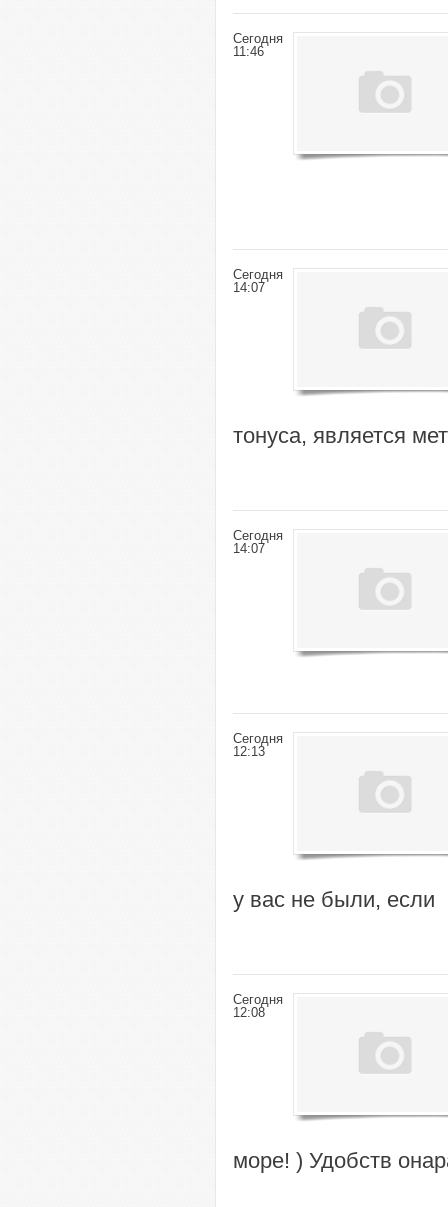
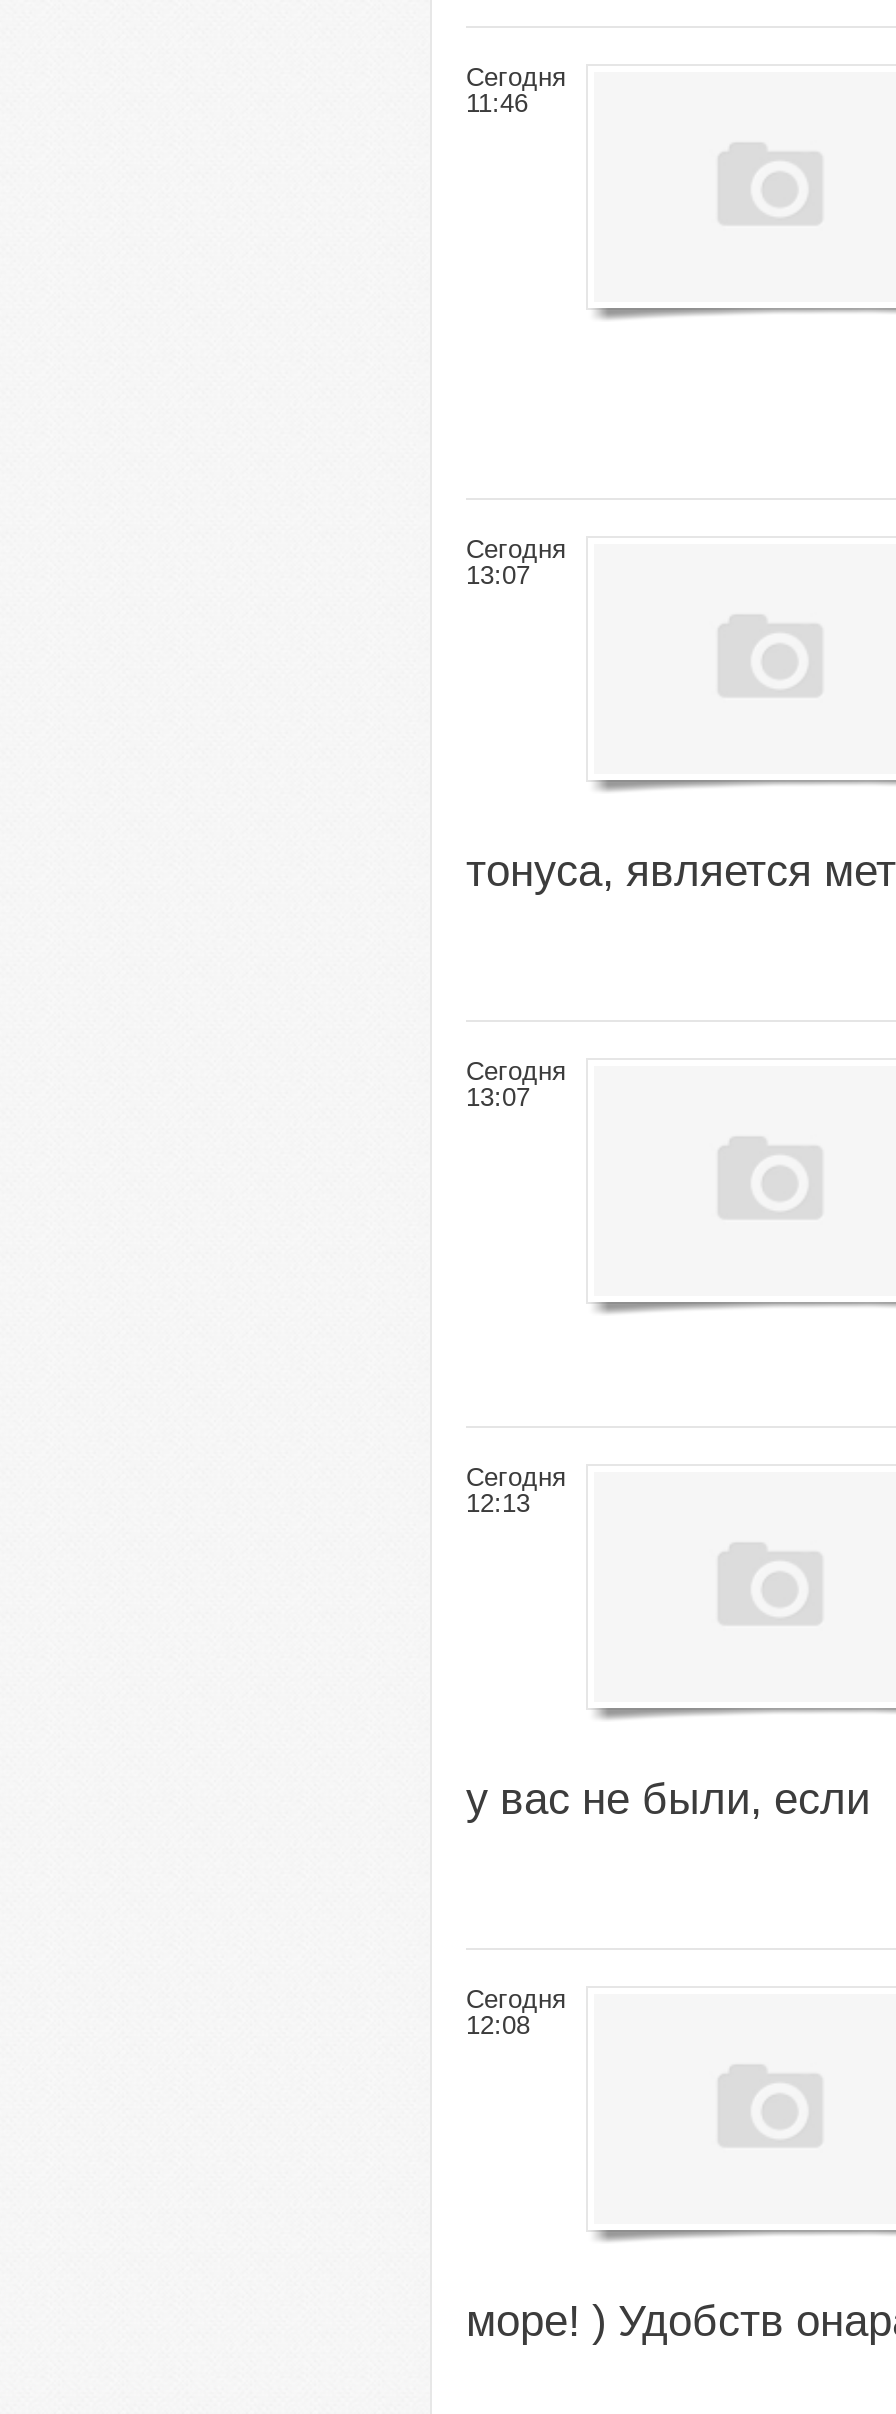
- 14:07
+ 13:07

- 14:07
+ 13:07
